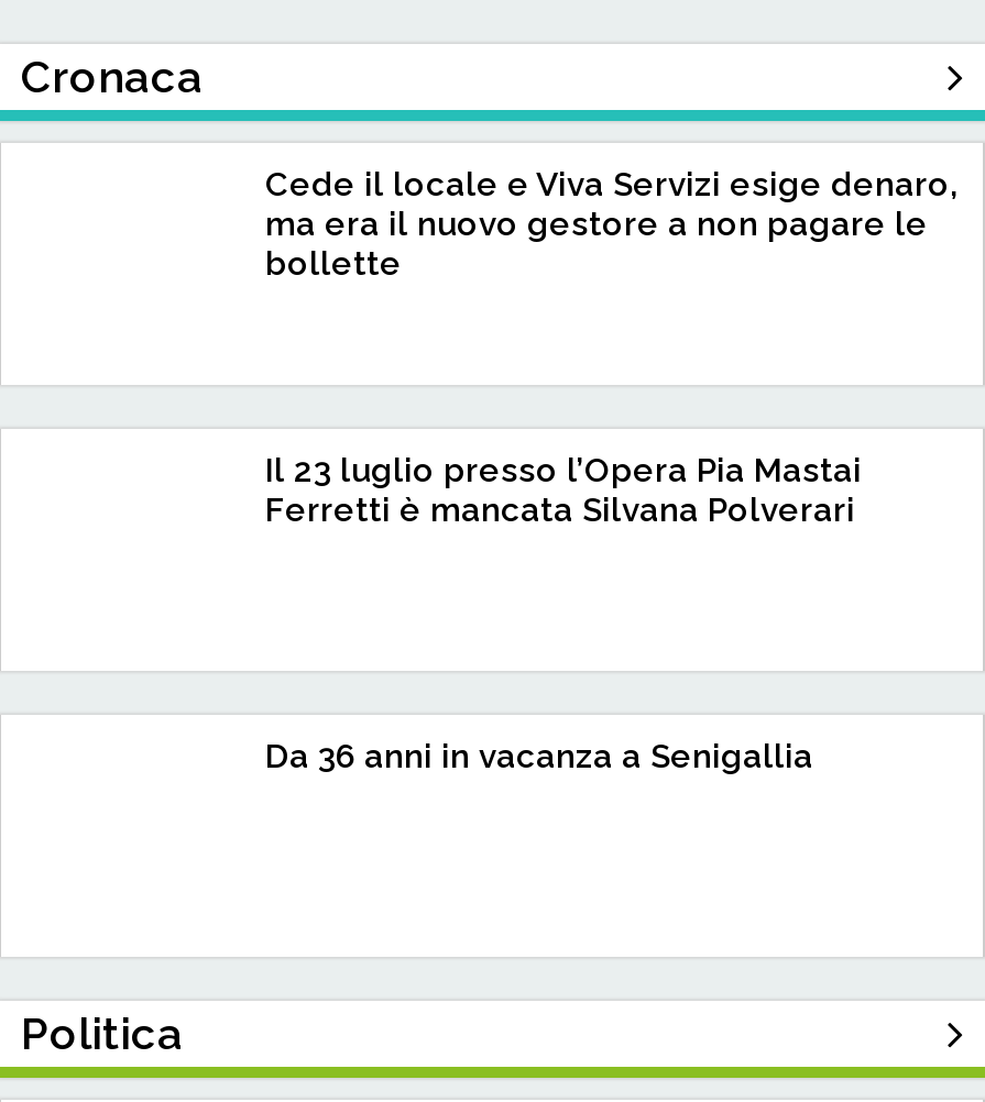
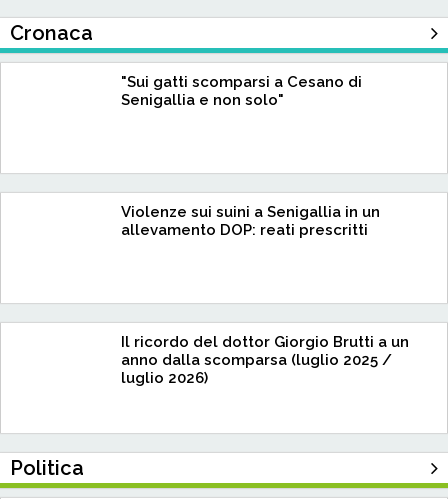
- Cede il locale e Viva Servizi esige denaro,
- ma era il nuovo gestore a non pagare le
- bollette
+ "Sui gatti scomparsi a Cesano di
+ Senigallia e non solo"

- Il 23 luglio presso l’Opera Pia Mastai
- Ferretti è mancata Silvana Polverari
+ Violenze sui suini a Senigallia in un
+ allevamento DOP: reati prescritti

- Da 36 anni in vacanza a Senigallia
+ Il ricordo del dottor Giorgio Brutti a un
+ anno dalla scomparsa (luglio 2025 /
+ luglio 2026)
